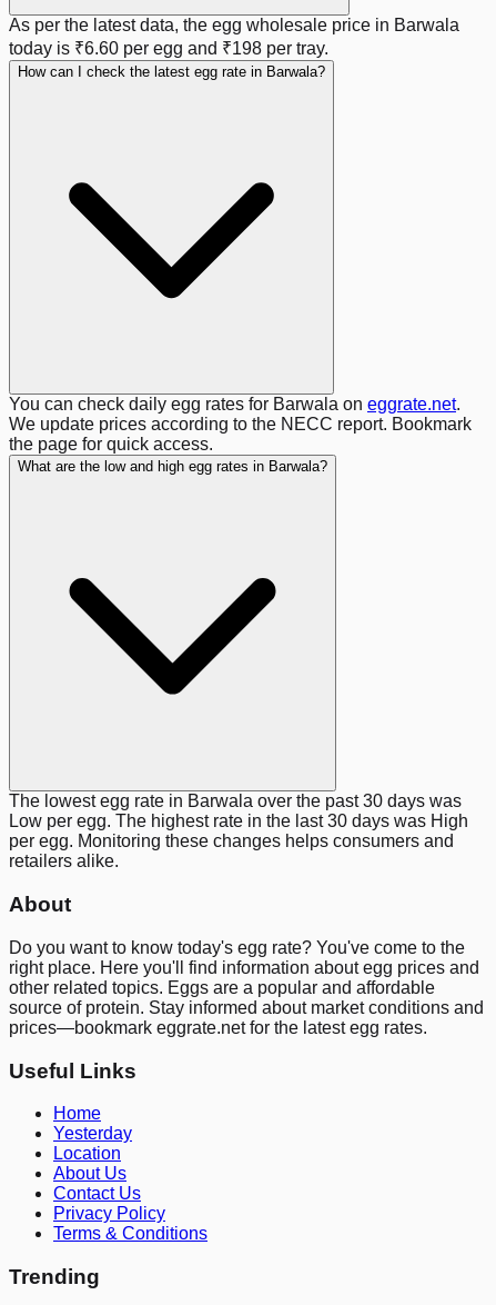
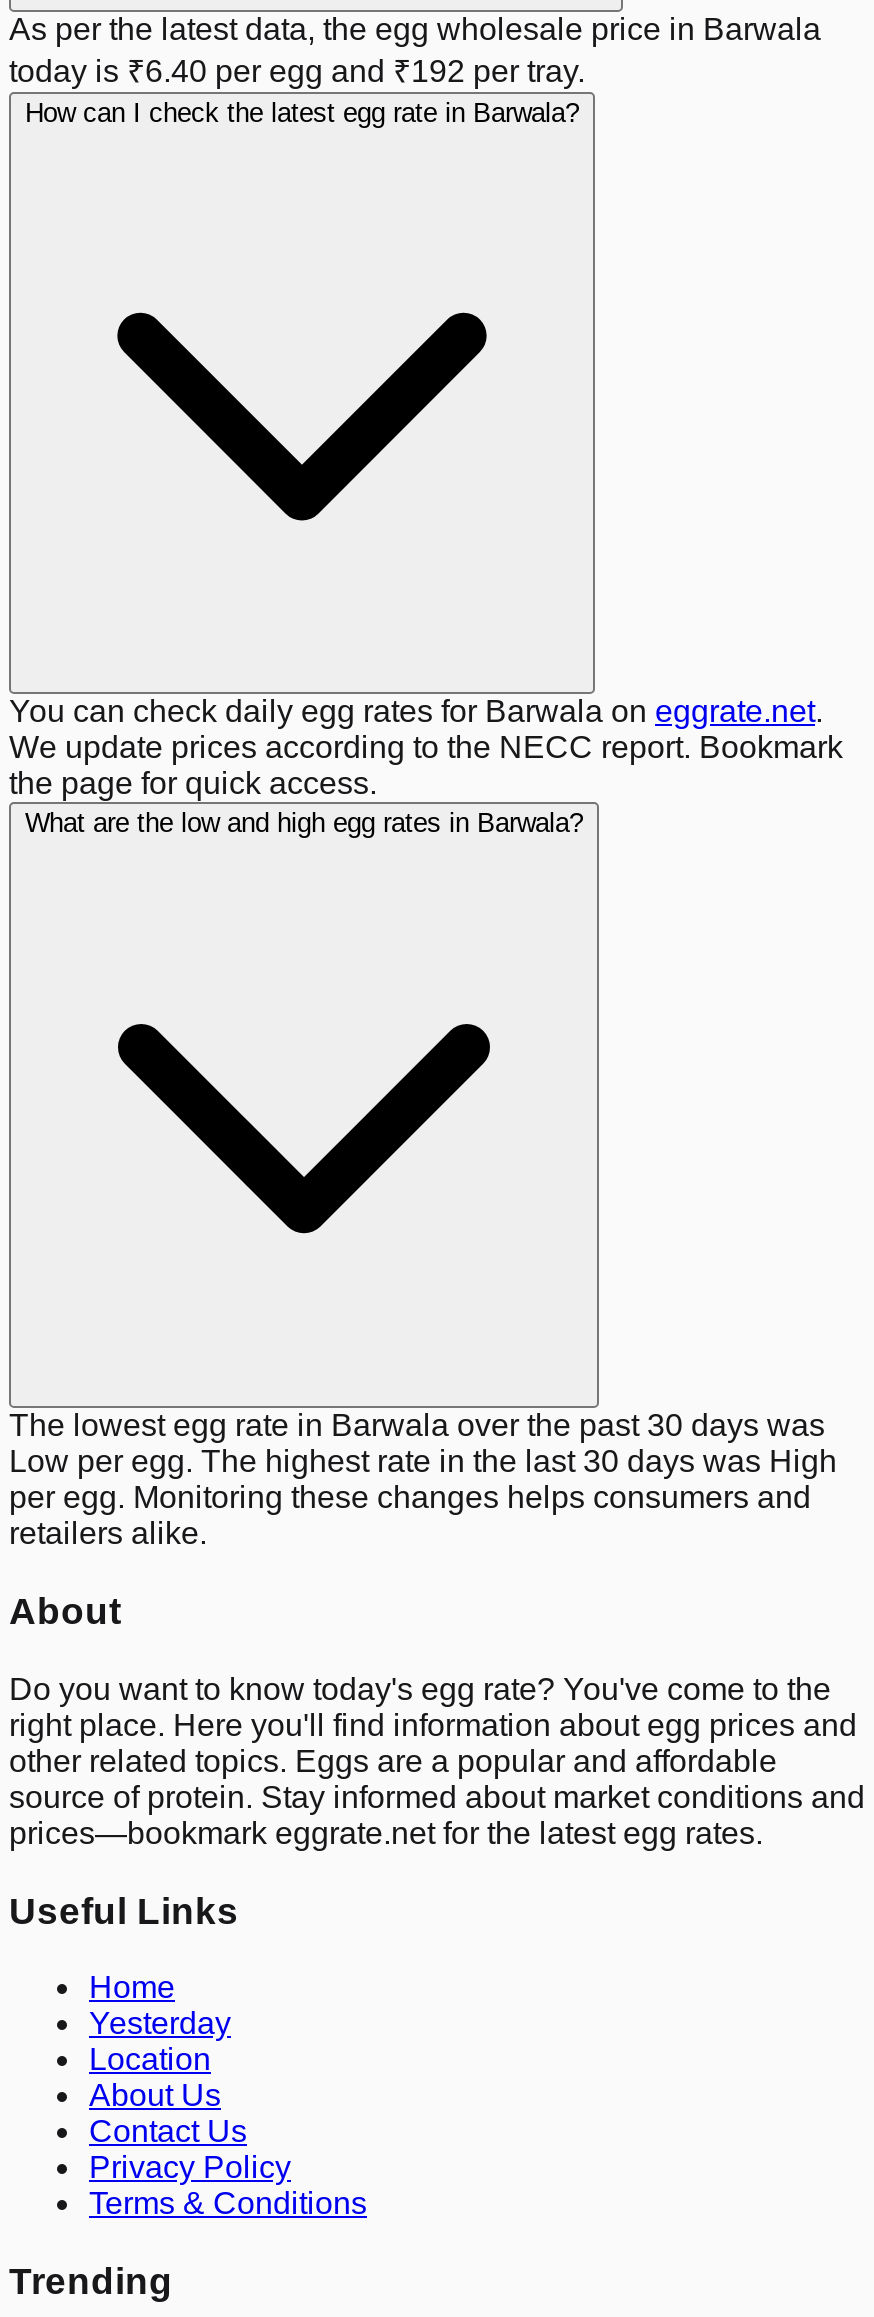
- today is ₹6.60 per egg and ₹198 per tray.
+ today is ₹6.40 per egg and ₹192 per tray.
